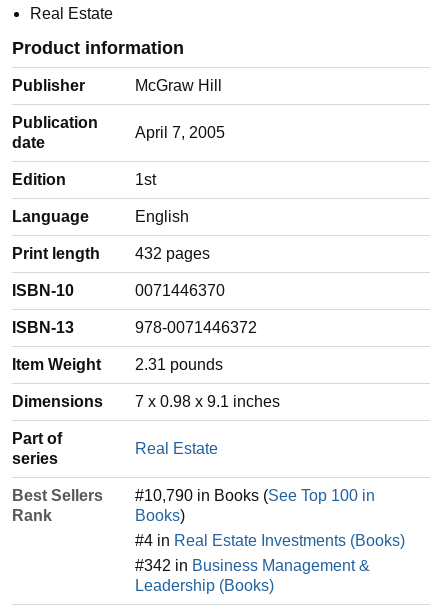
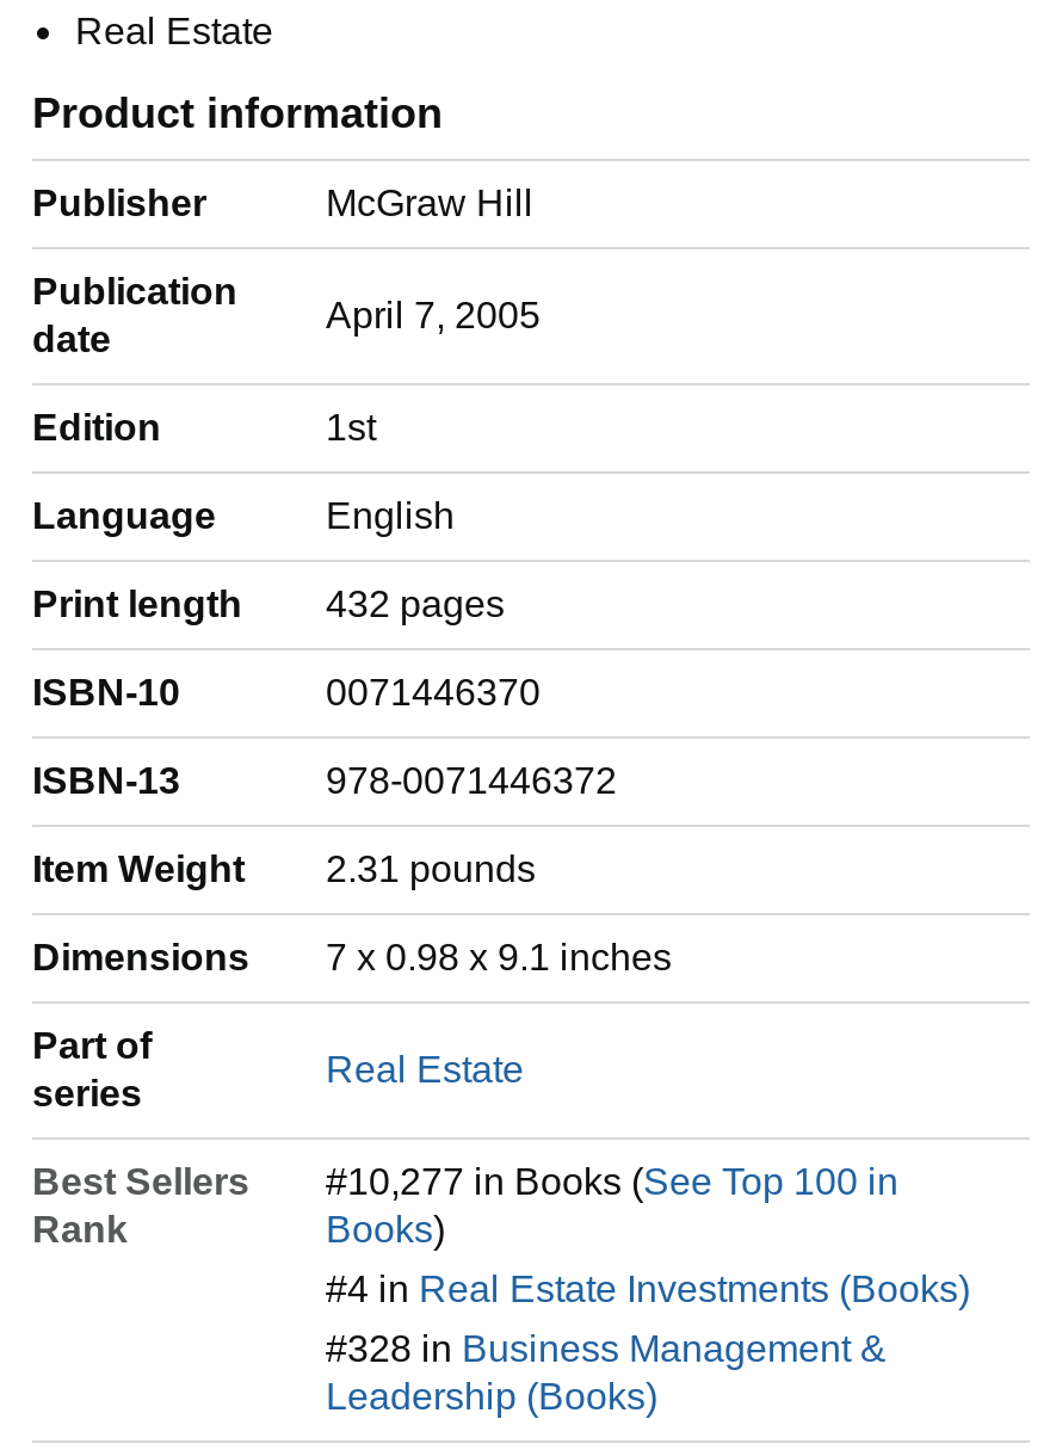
- #10,790 in Books (See Top 100 in
+ #10,277 in Books (See Top 100 in

- #342 in Business Management &
+ #328 in Business Management &
